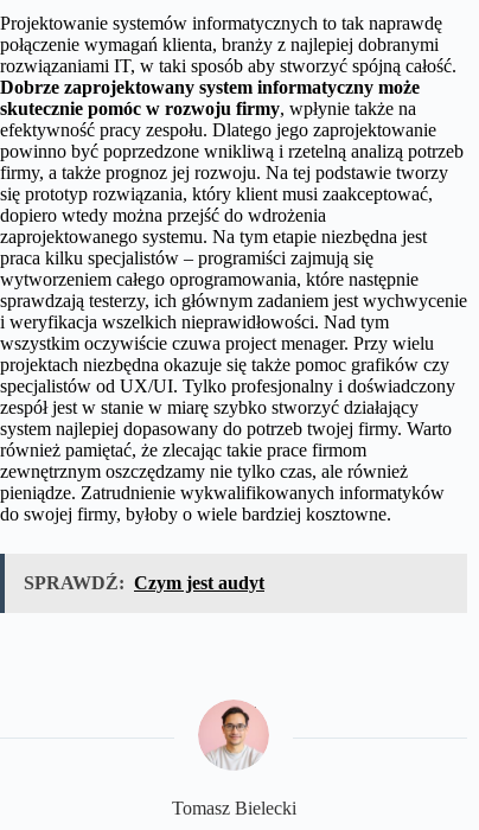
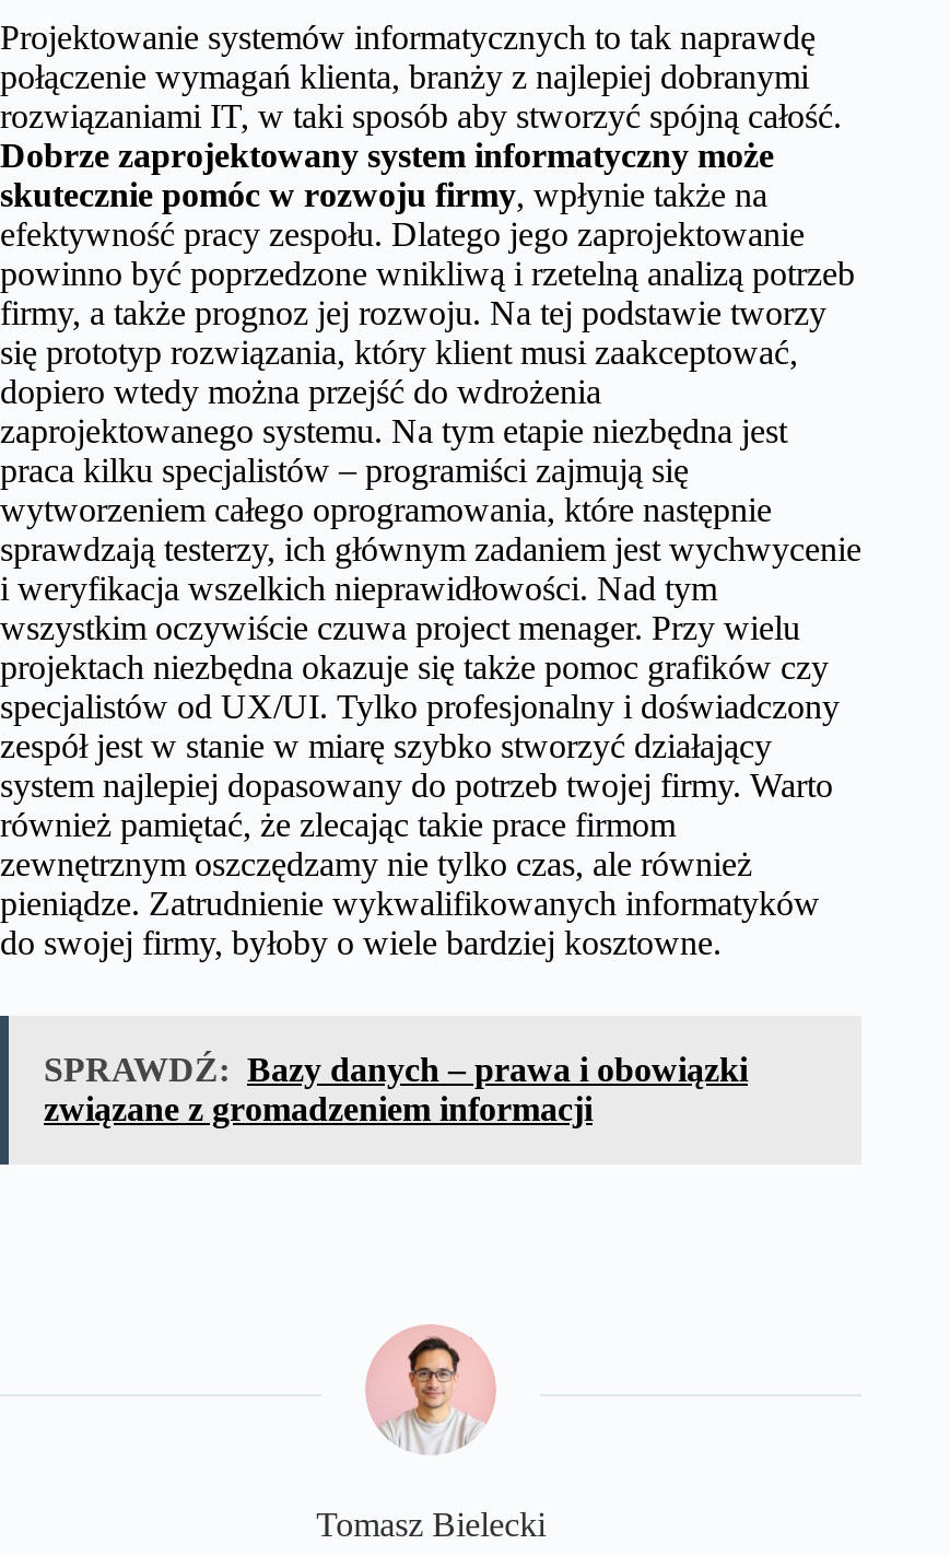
- SPRAWDŹ: Czym jest audyt
+ SPRAWDŹ: Bazy danych – prawa i obowiązki
+ związane z gromadzeniem informacji
